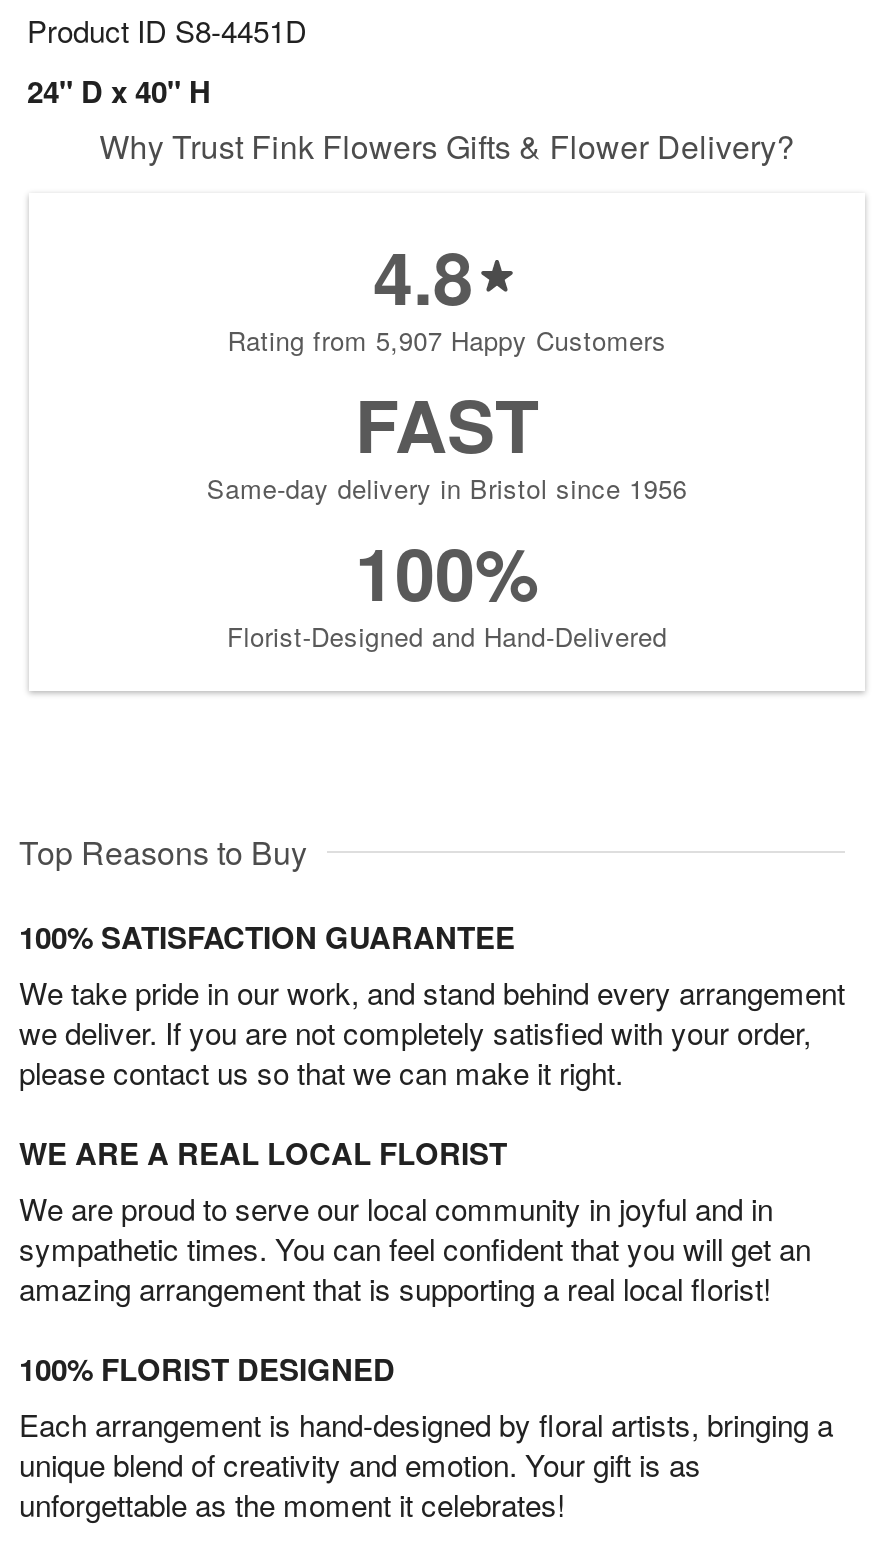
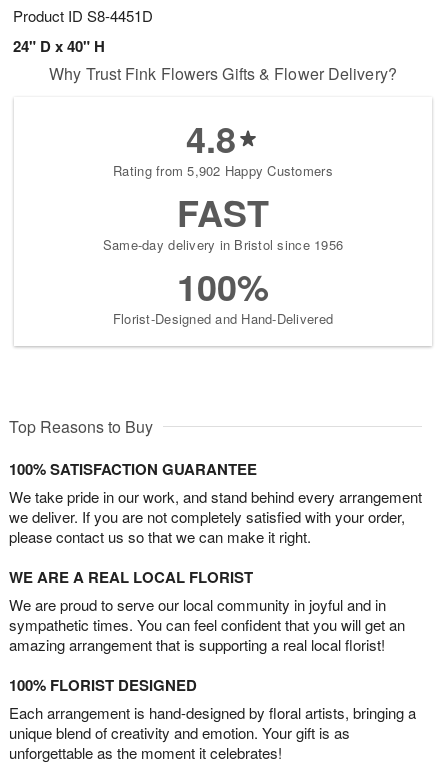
- Rating from 5,907 Happy Customers
+ Rating from 5,902 Happy Customers
